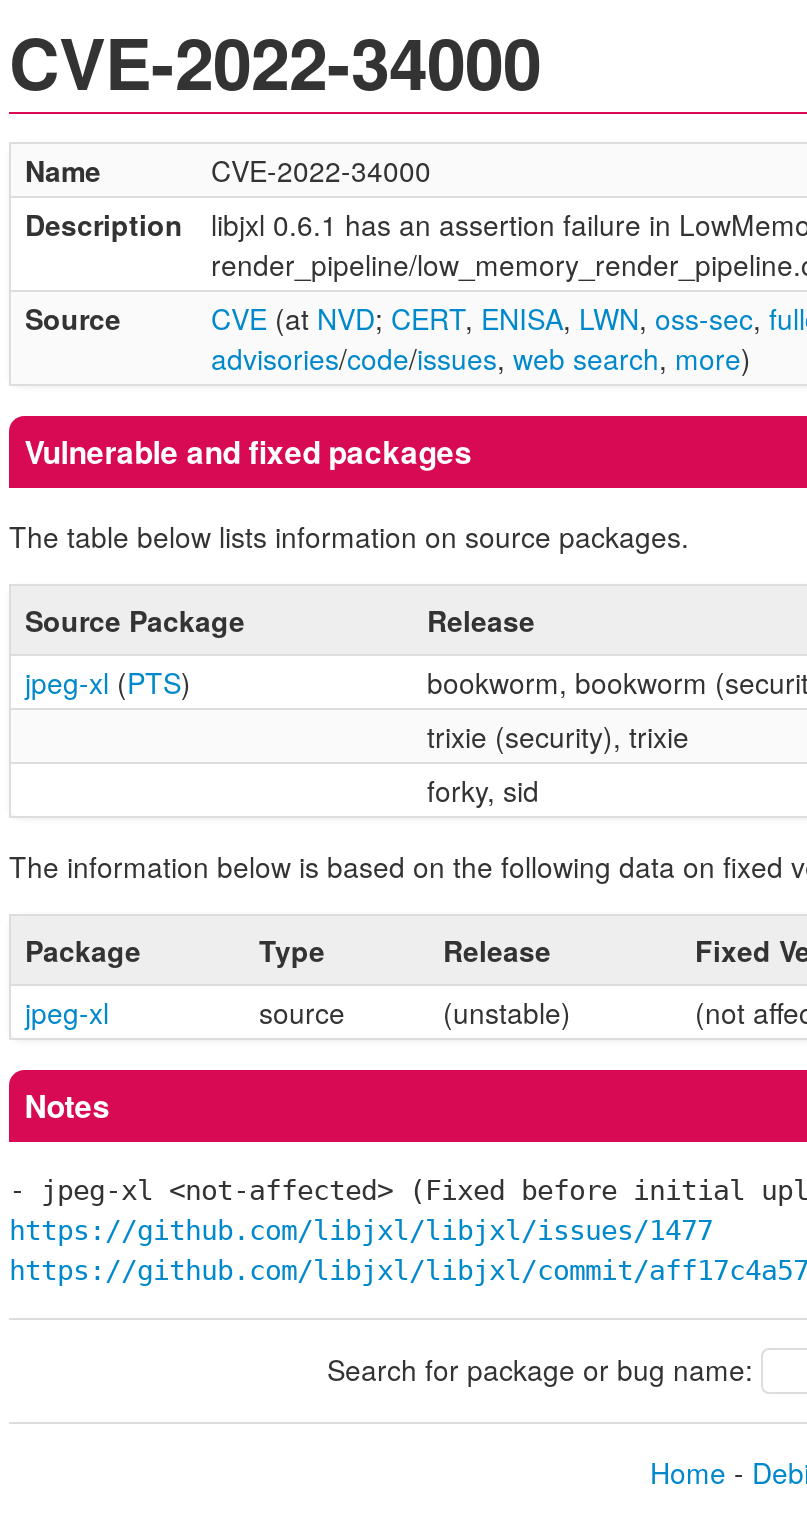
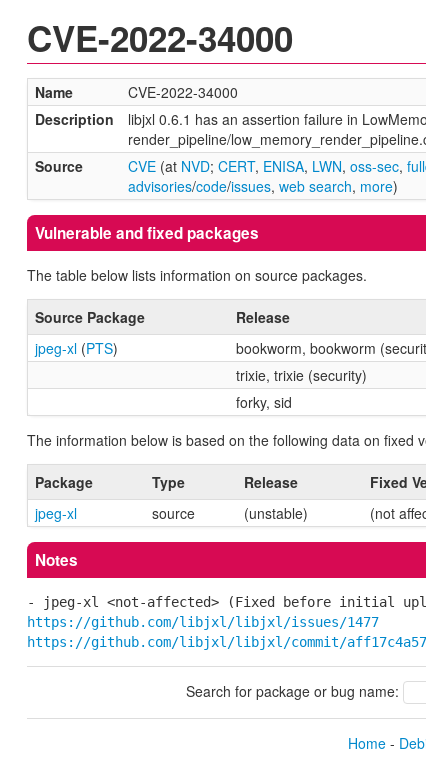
- trixie (security), trixie
+ trixie, trixie (security)
